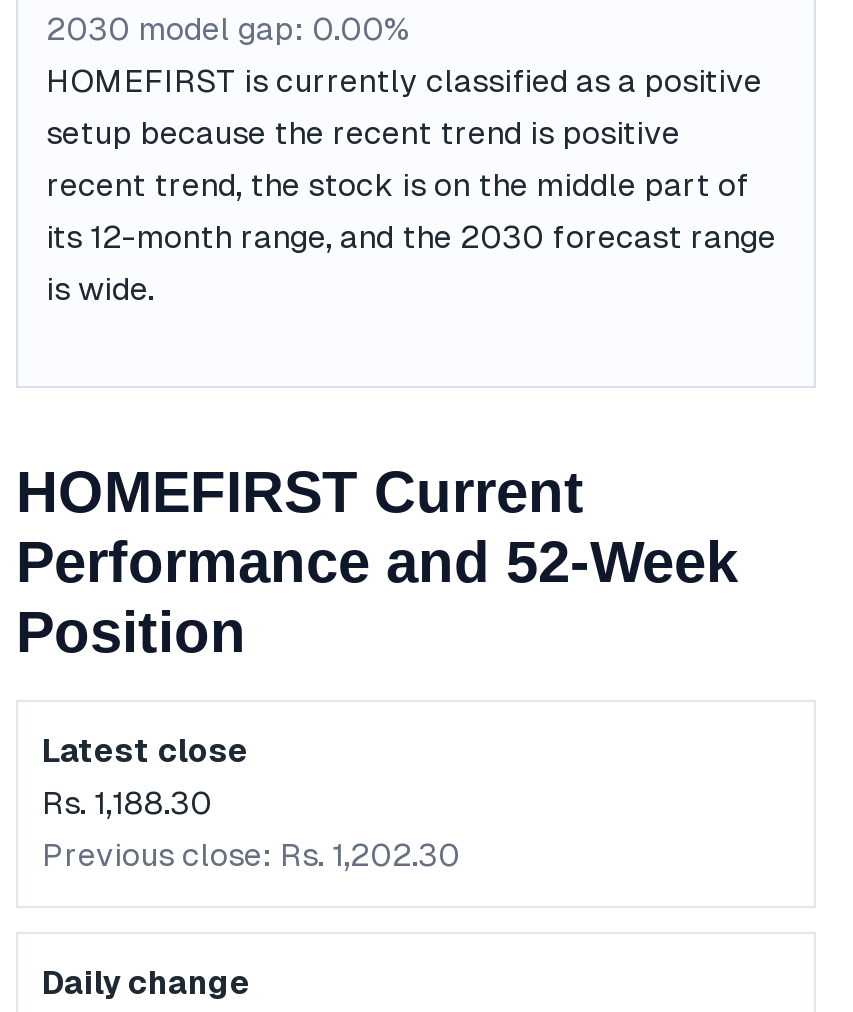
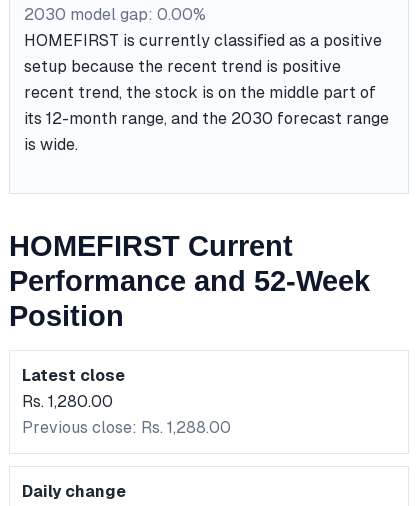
- Rs. 1,188.30
+ Rs. 1,280.00

- Previous close: Rs. 1,202.30
+ Previous close: Rs. 1,288.00
